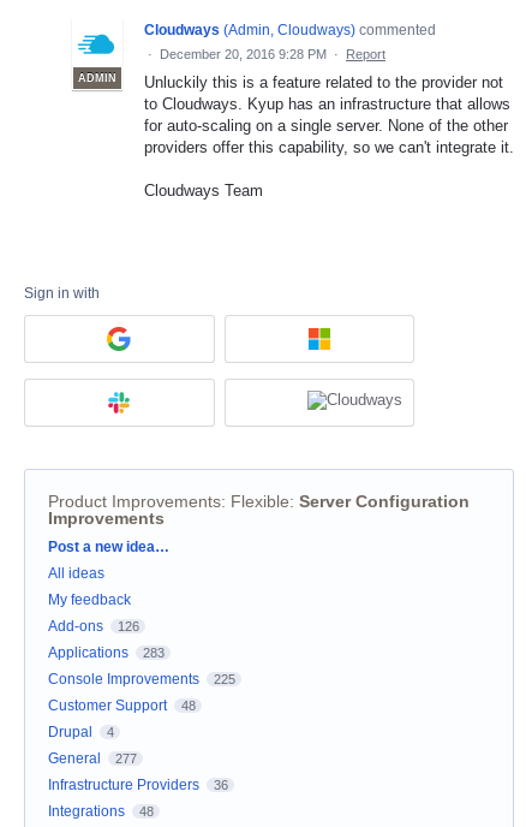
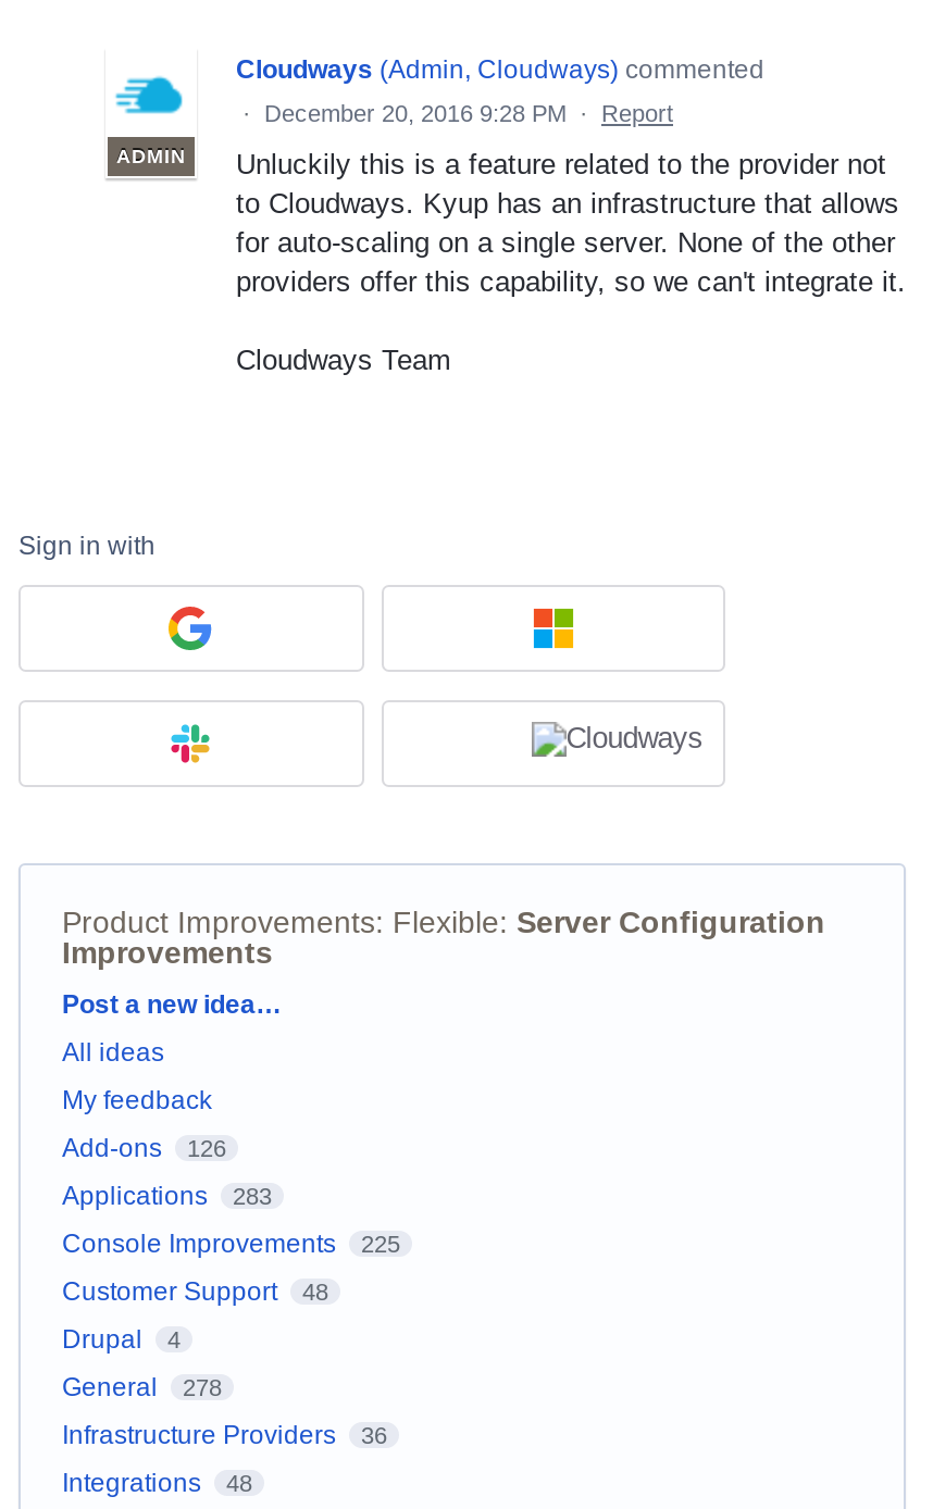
- General 277
+ General 278
